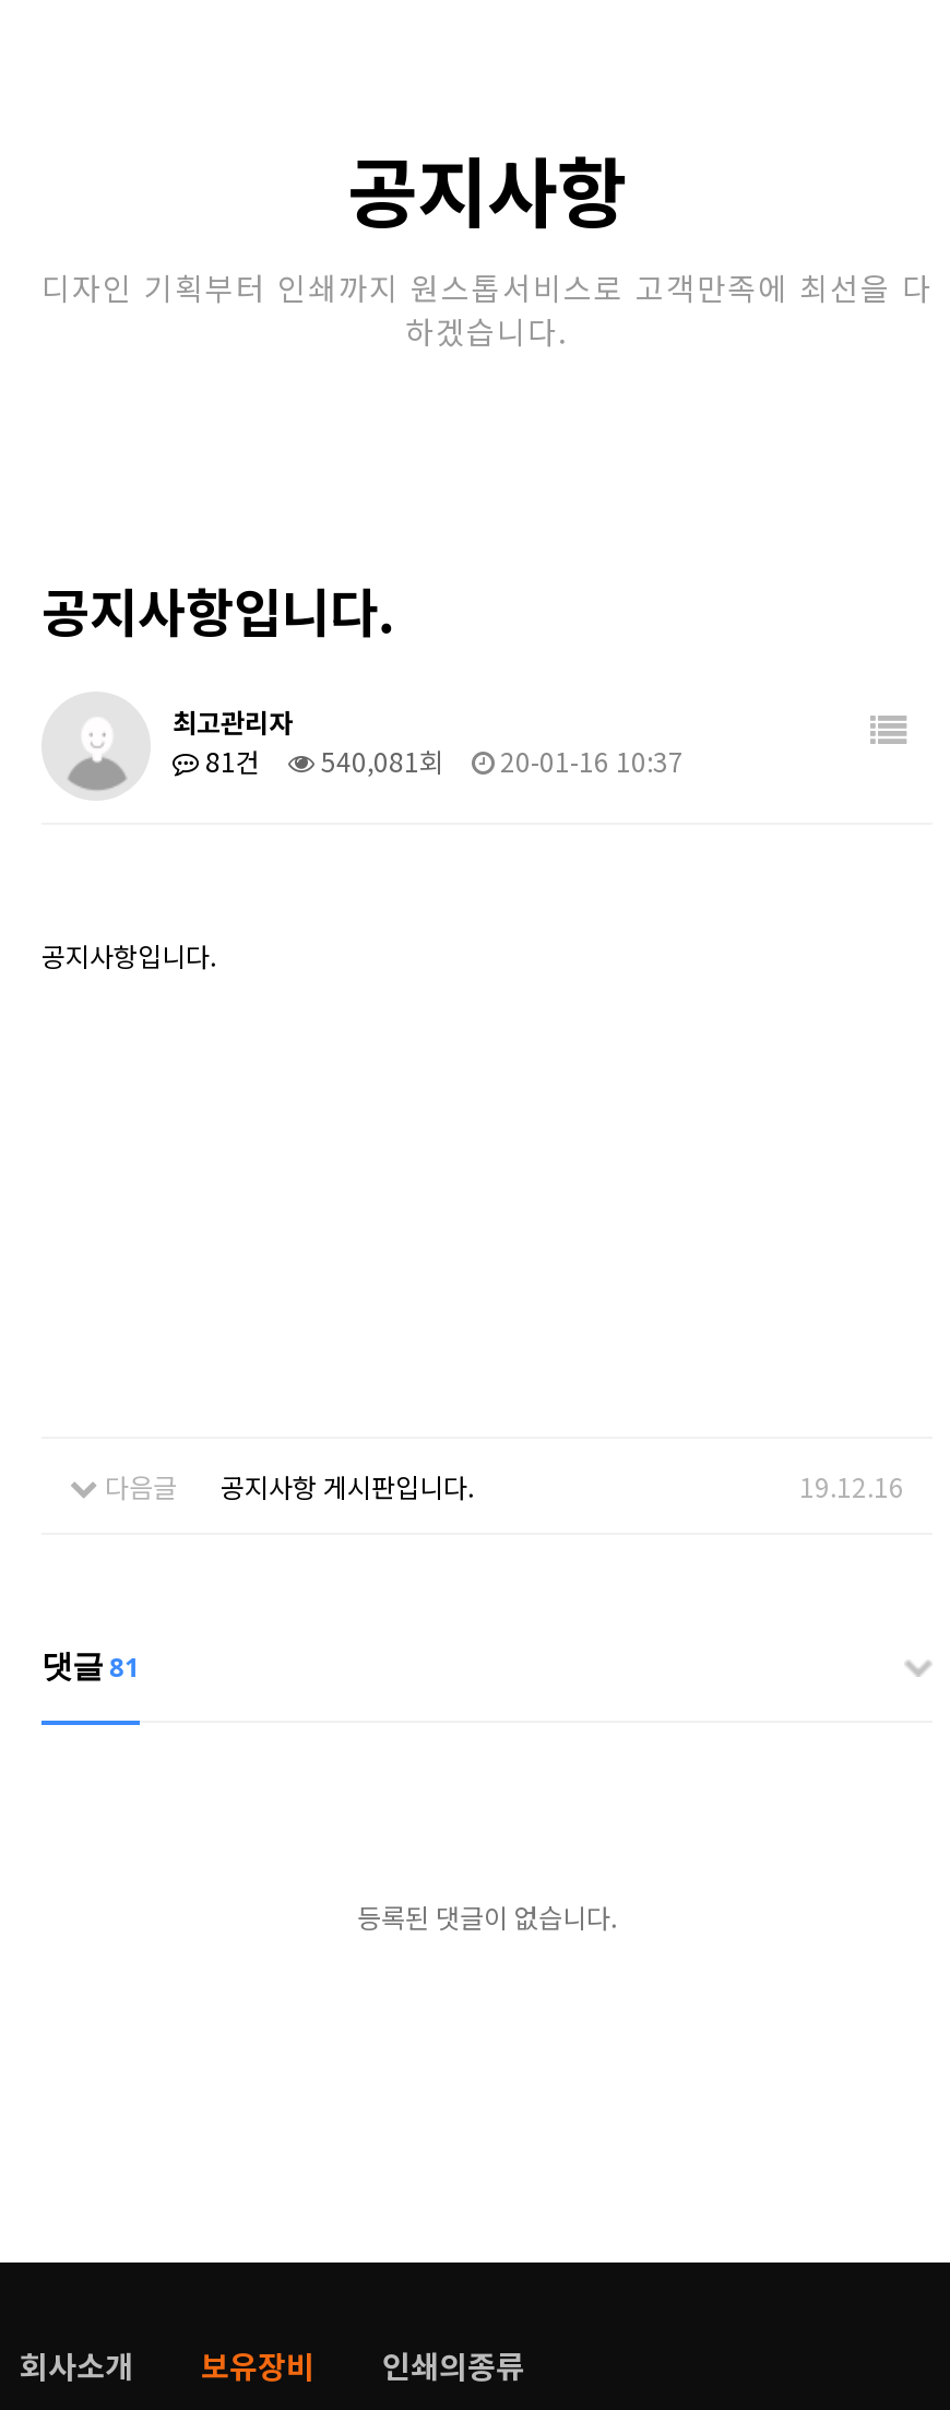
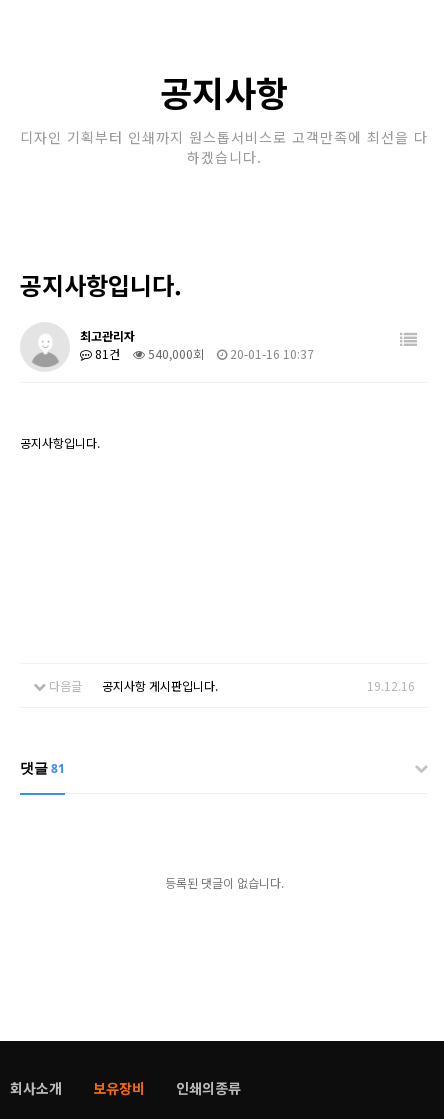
- 81건 540,081회 20-01-16 10:37
+ 81건 540,000회 20-01-16 10:37
